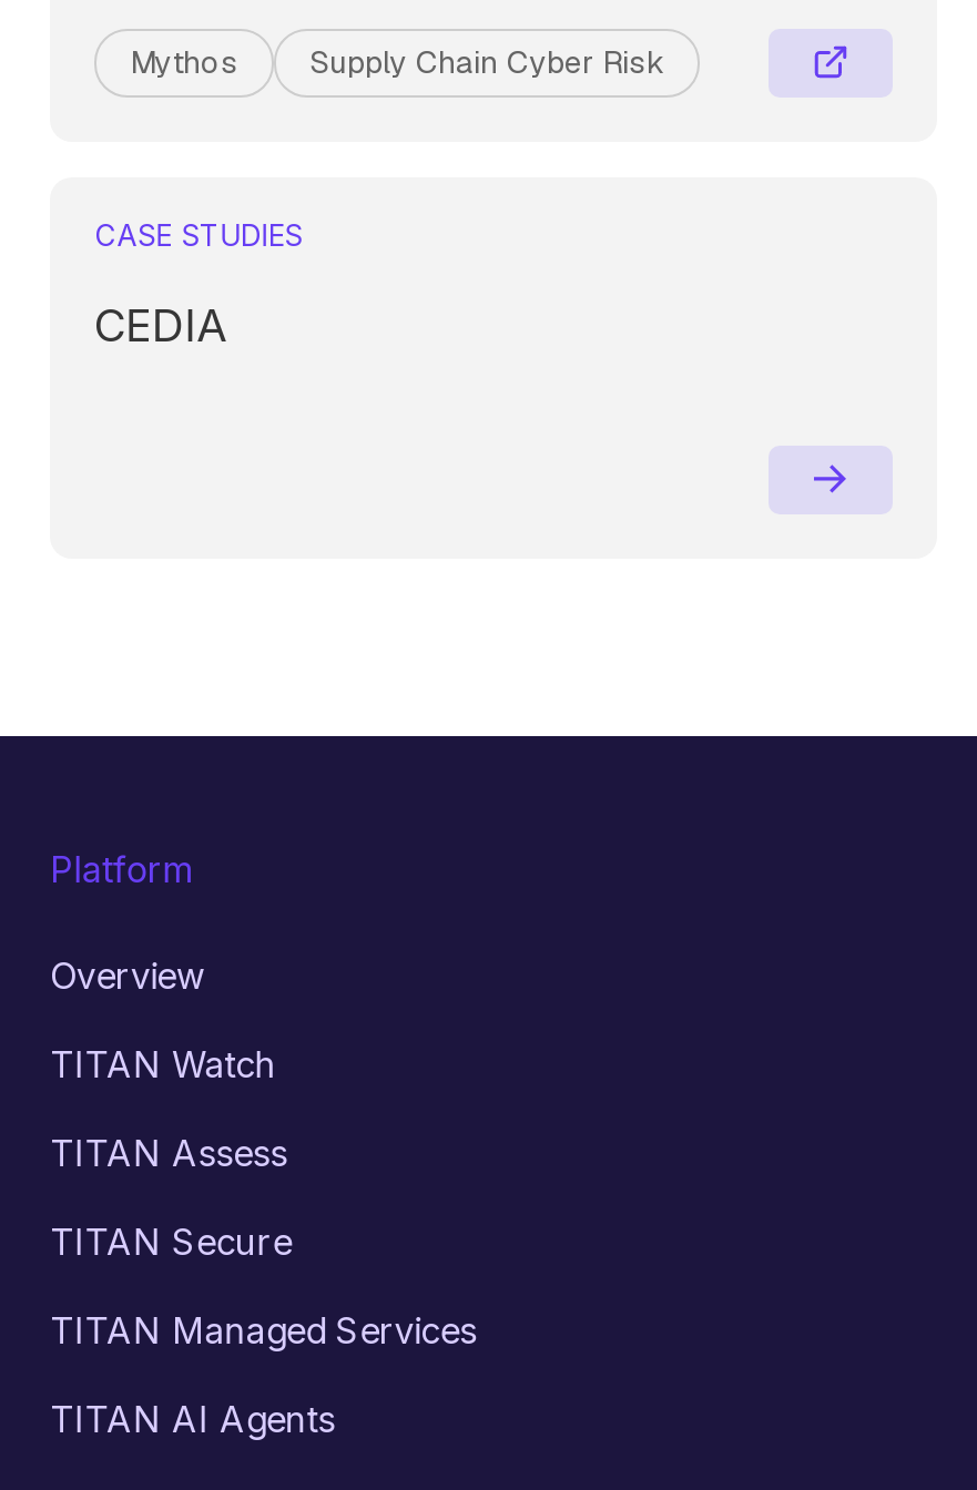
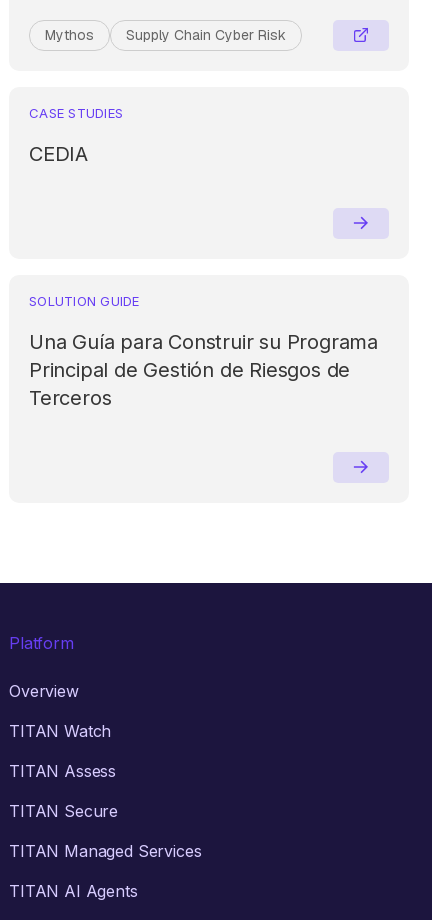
+ SOLUTION GUIDE
+ Una Guía para Construir su Programa
+ Principal de Gestión de Riesgos de
+ Terceros
